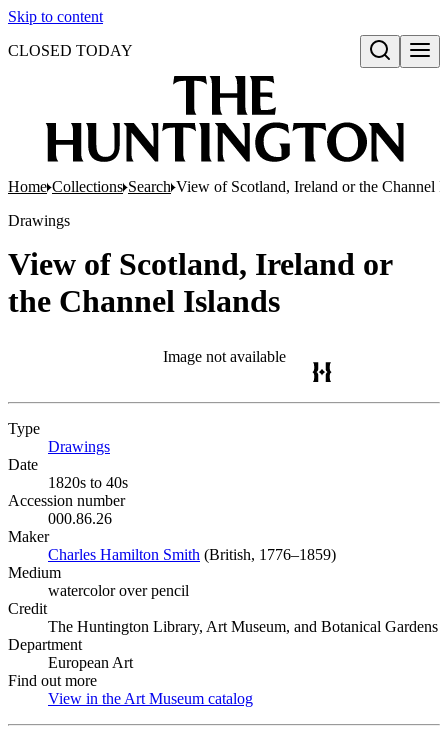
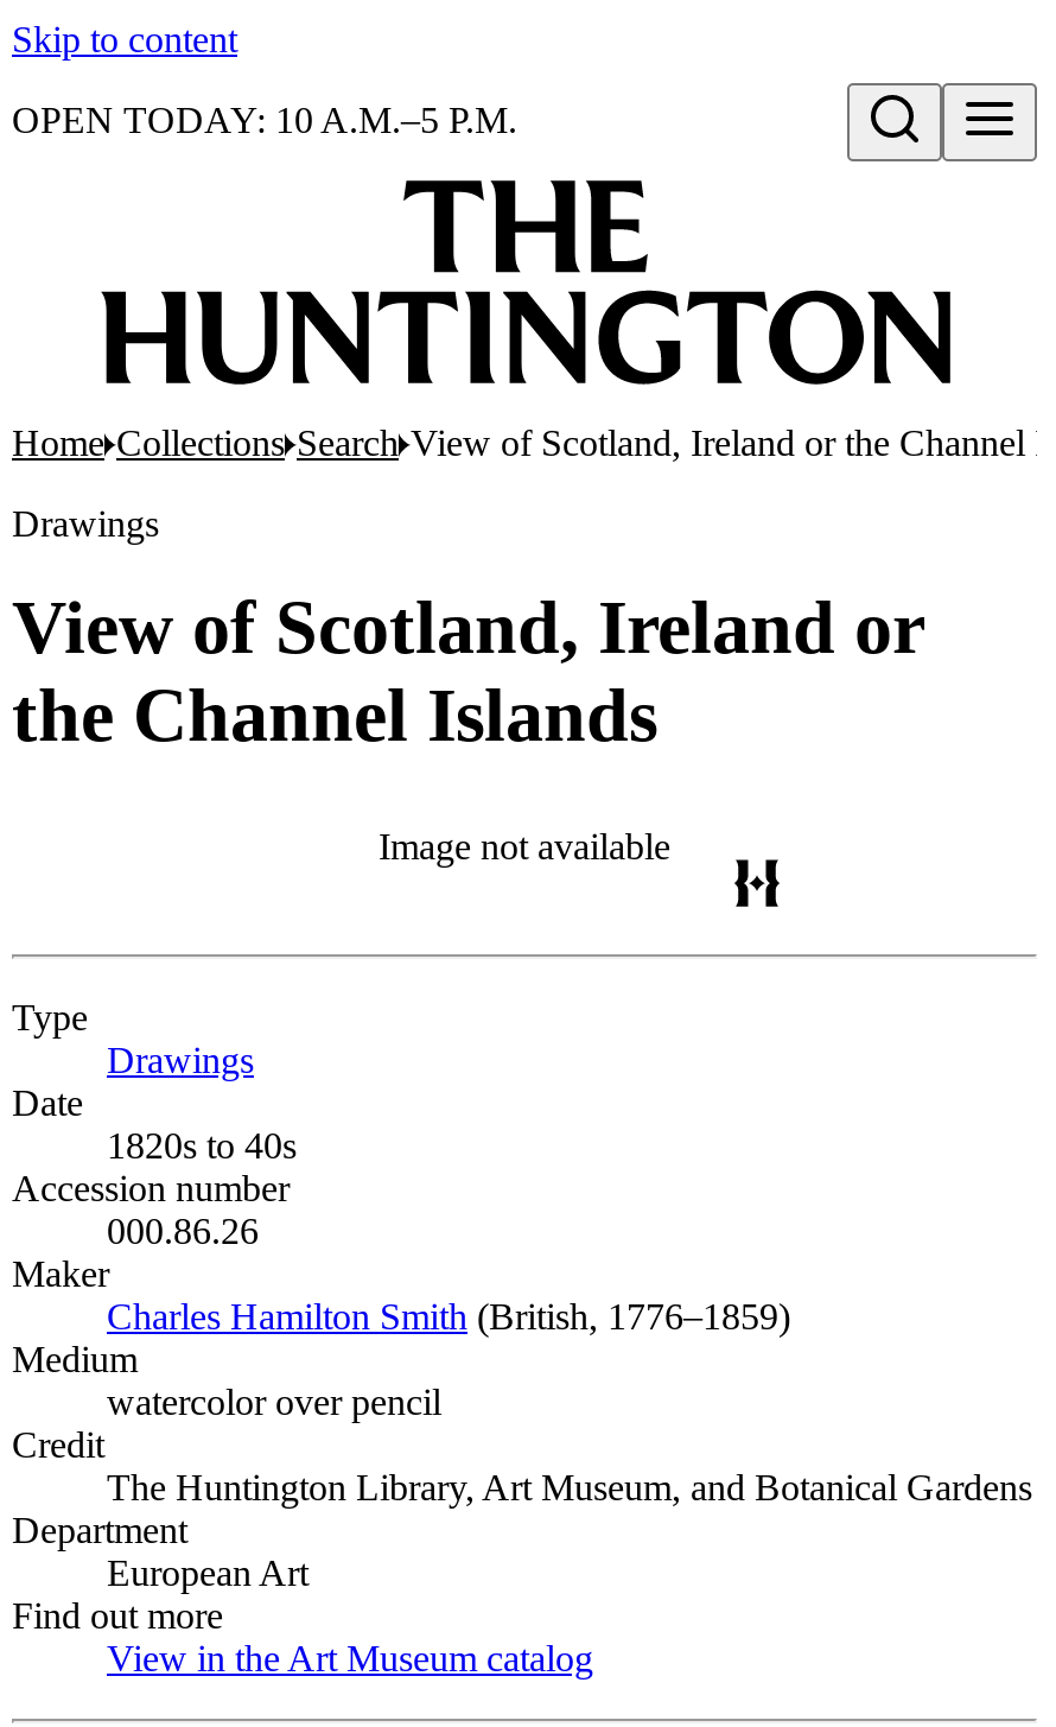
- CLOSED TODAY
+ OPEN TODAY: 10 A.M.–5 P.M.
